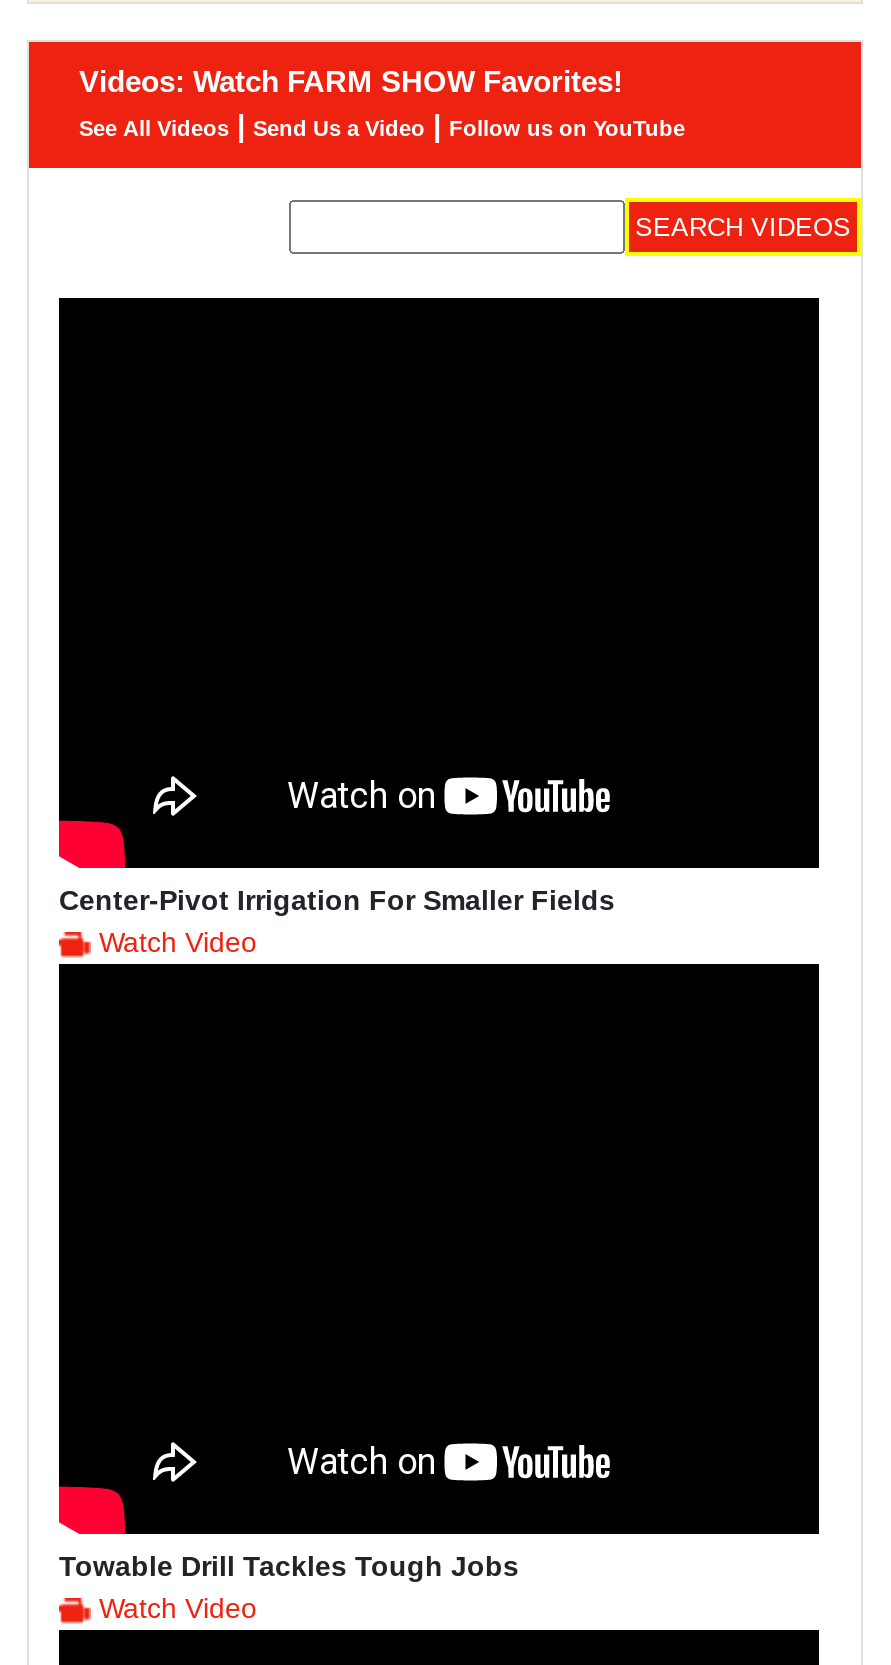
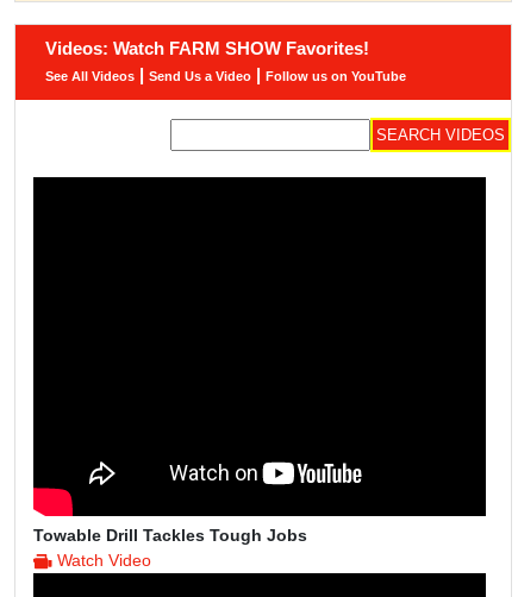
- Center-Pivot Irrigation For Smaller Fields
- Watch Video
